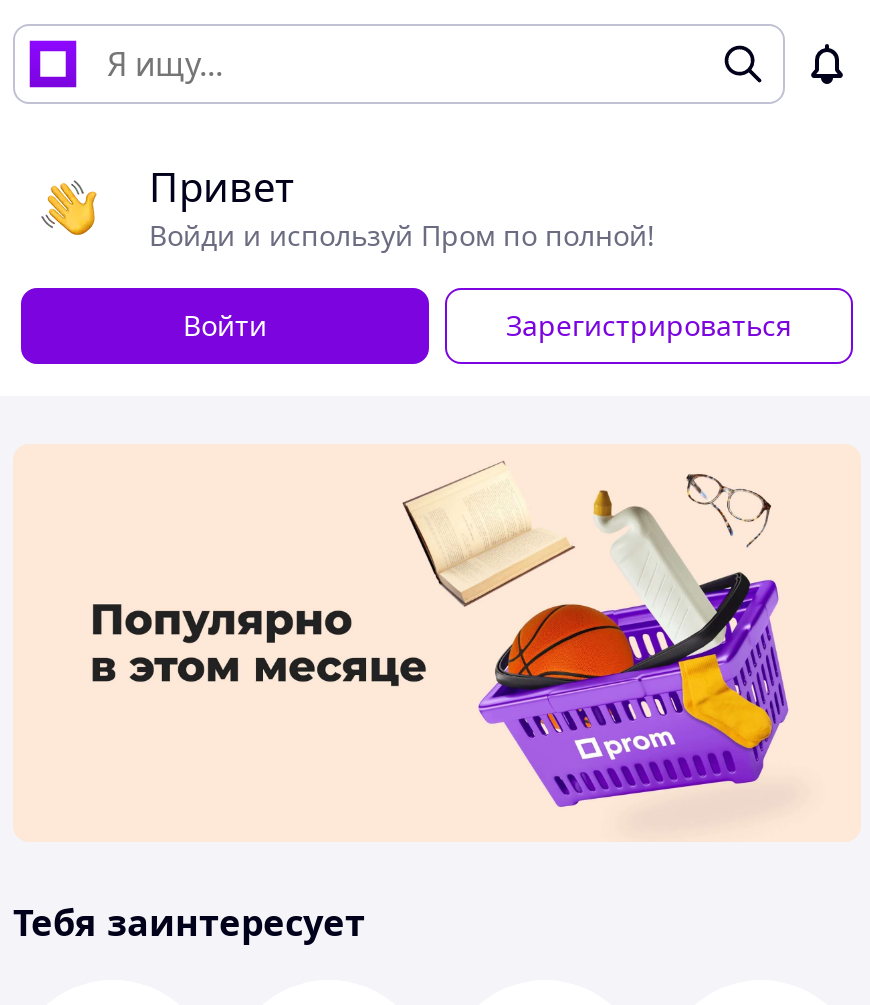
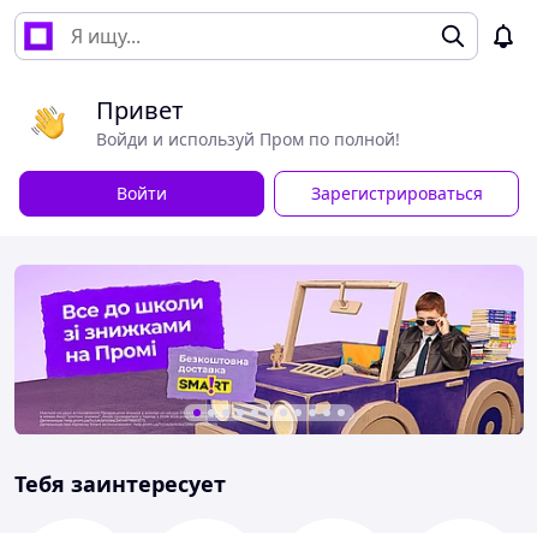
- [image]
+ [image]
